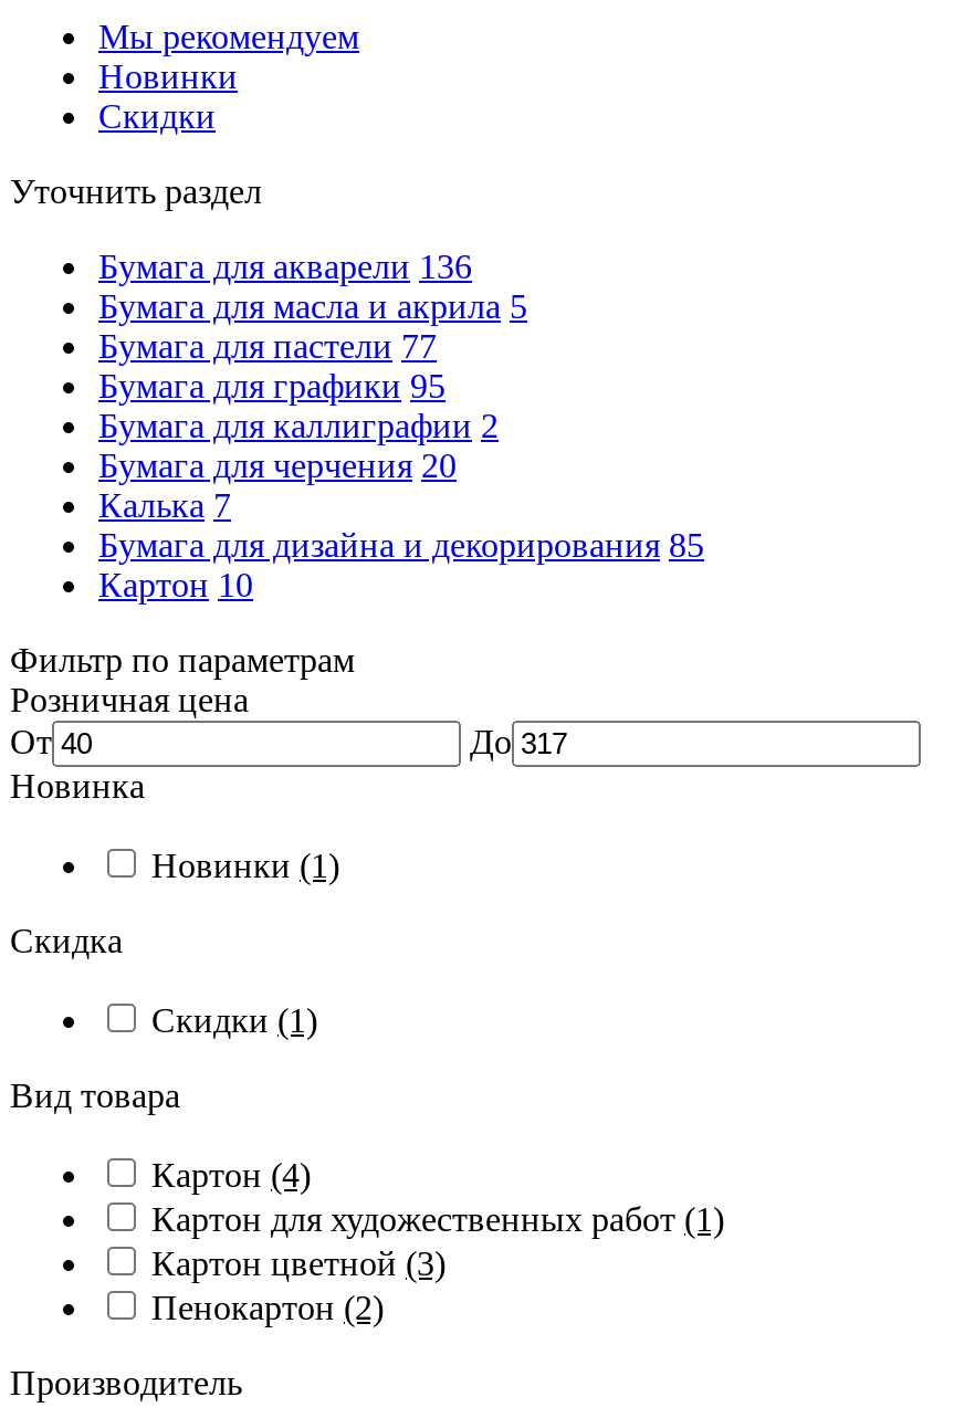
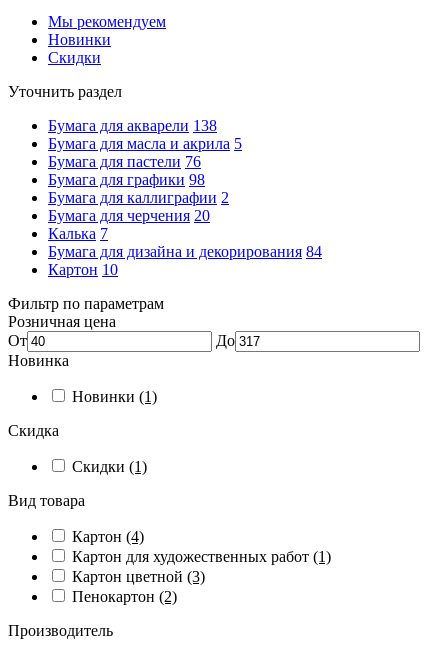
- Бумага для акварели 136
+ Бумага для акварели 138

- Бумага для пастели 77
+ Бумага для пастели 76

- Бумага для графики 95
+ Бумага для графики 98

- Бумага для дизайна и декорирования 85
+ Бумага для дизайна и декорирования 84
